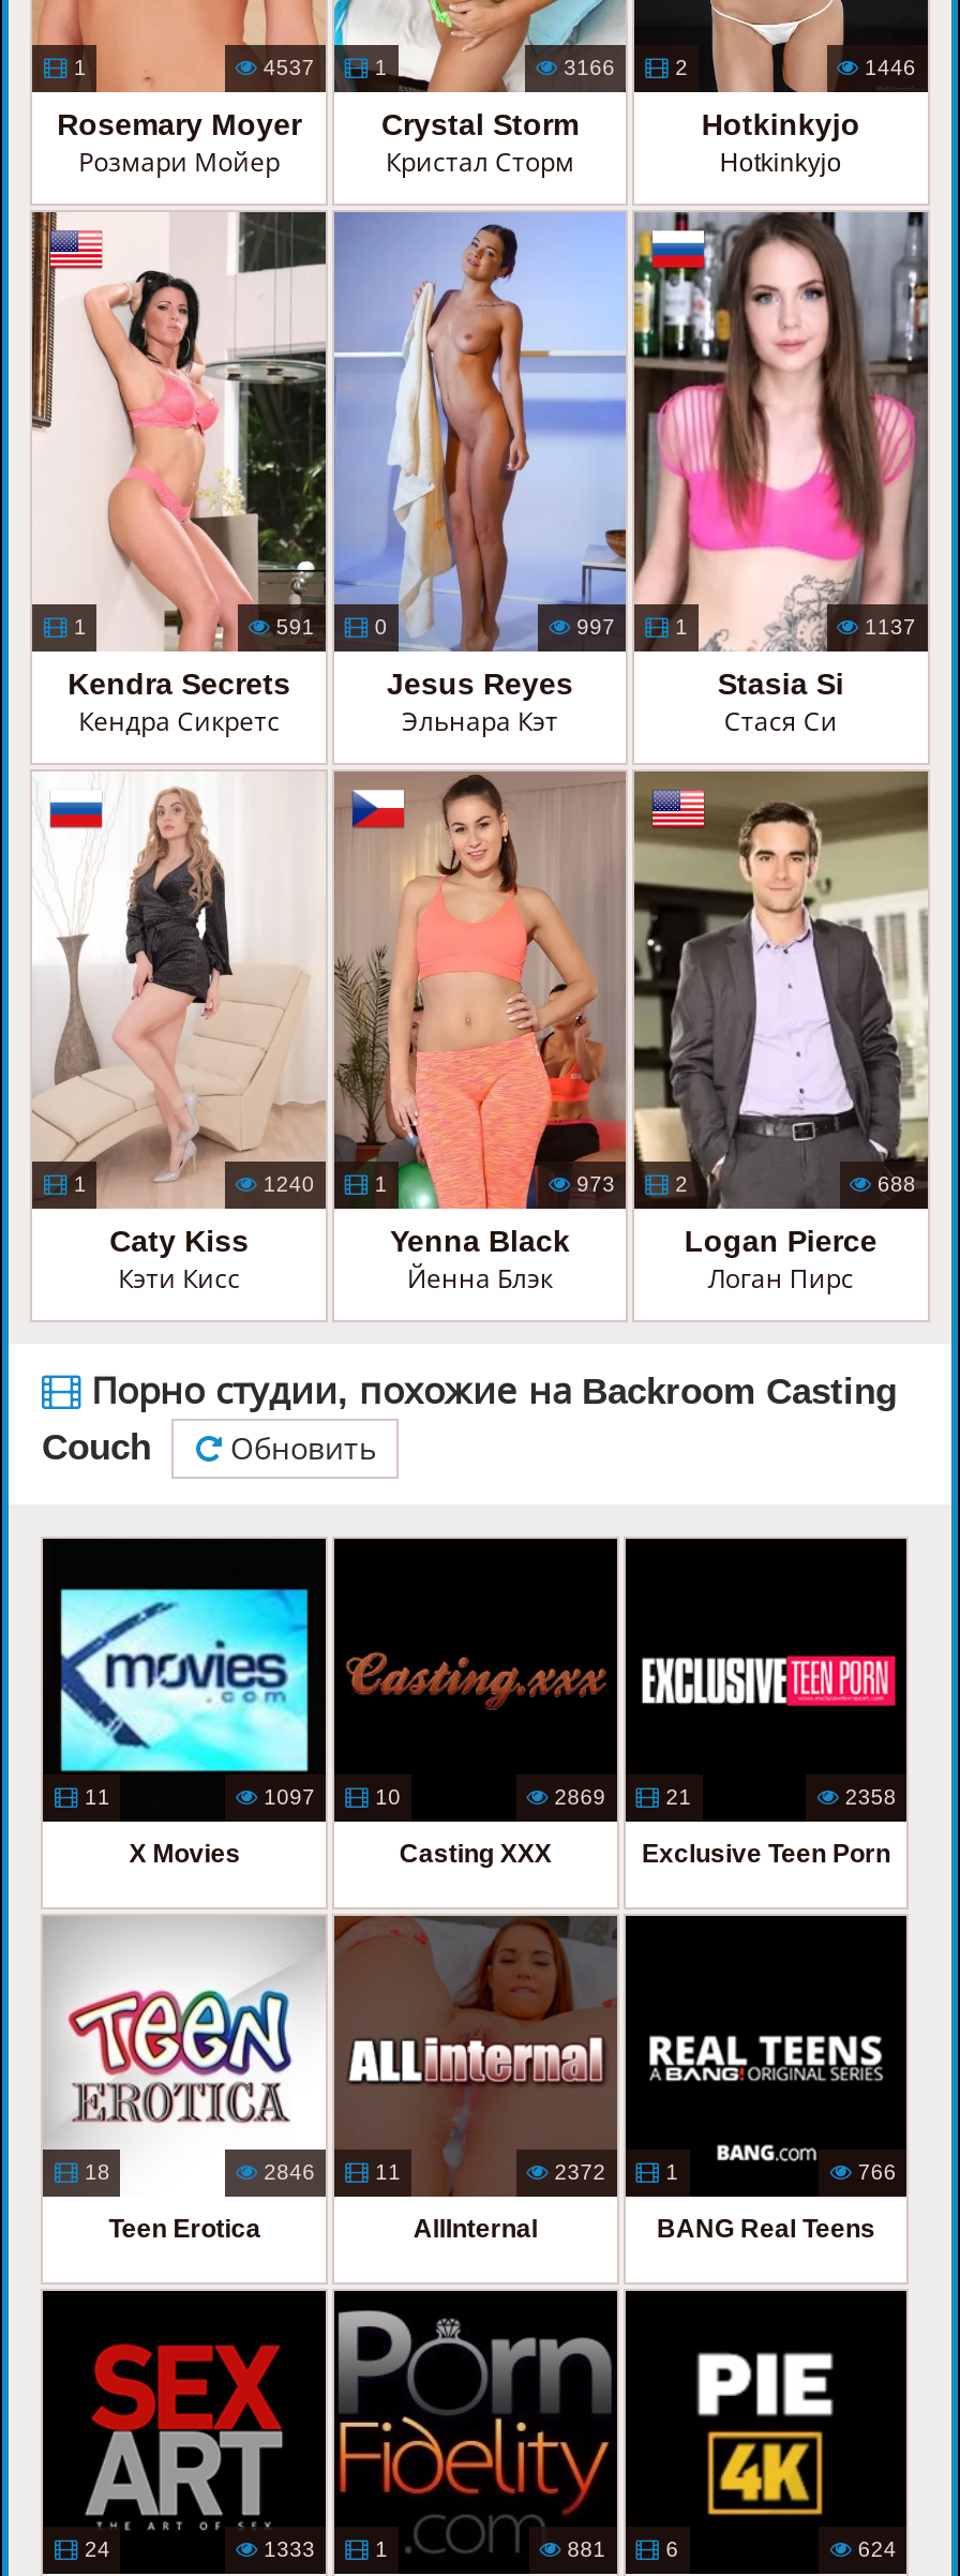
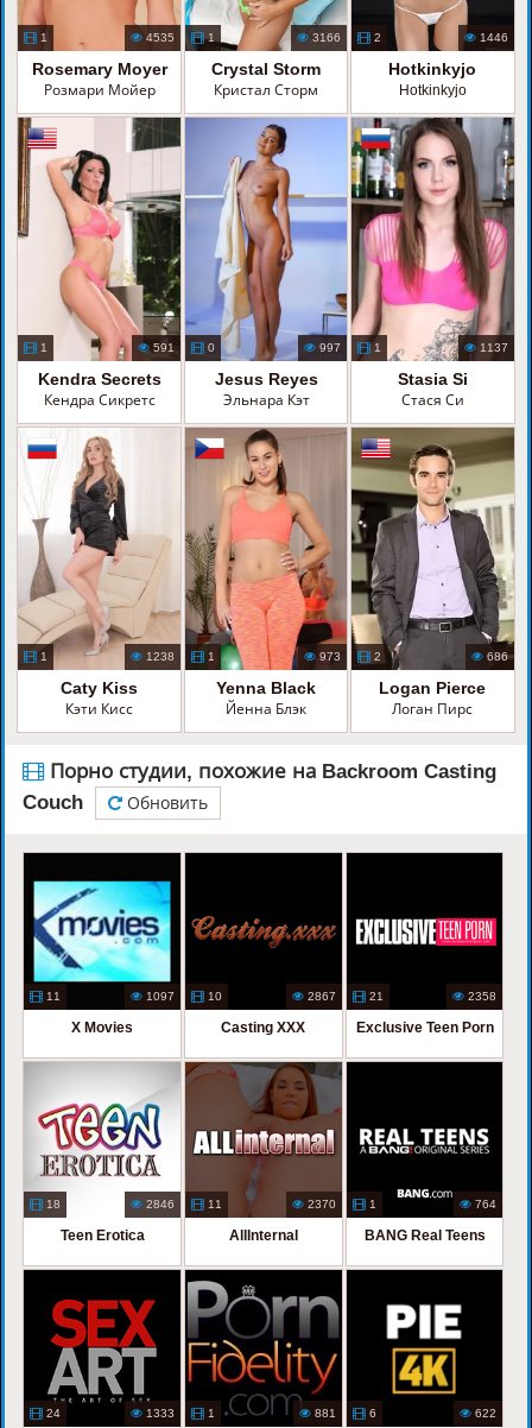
- 4537
+ 4535

- 1240
+ 1238

- 688
+ 686

- 2869
+ 2867

- 2372
+ 2370

- 766
+ 764

- 624
+ 622
